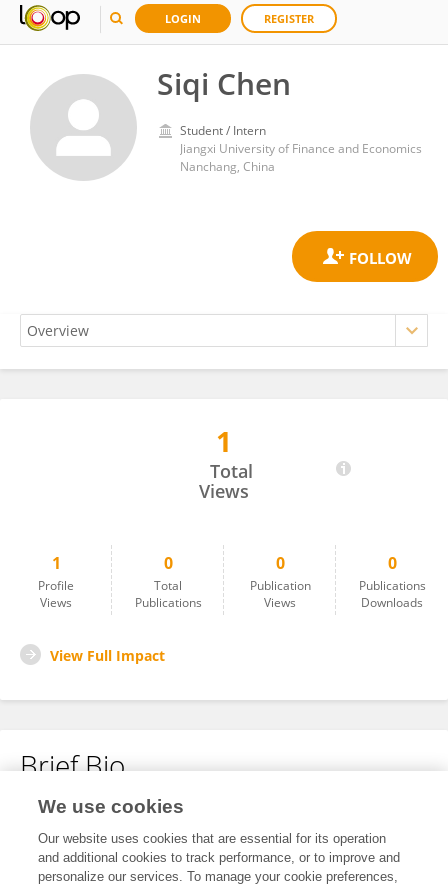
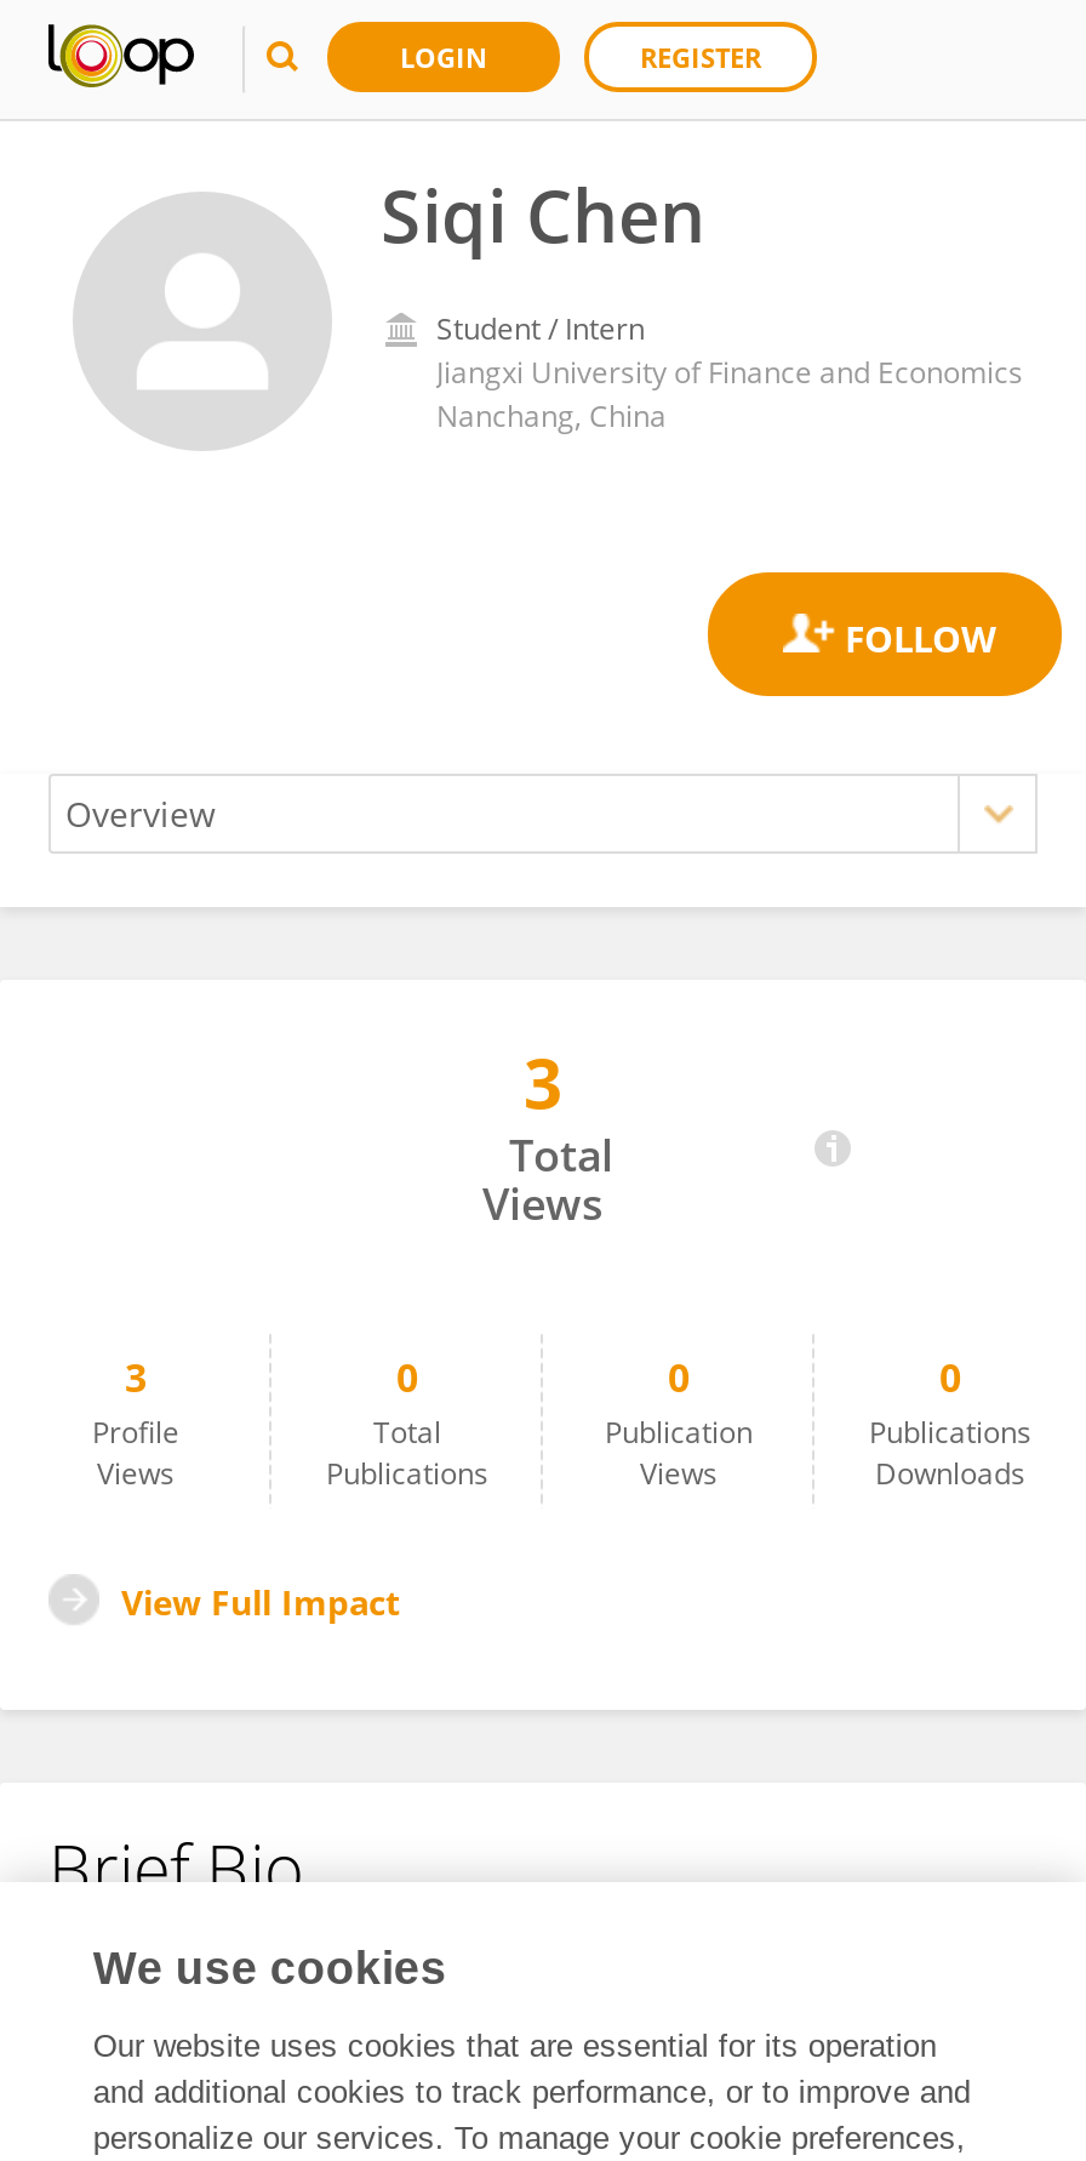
- 1
+ 3

- 1
+ 3
